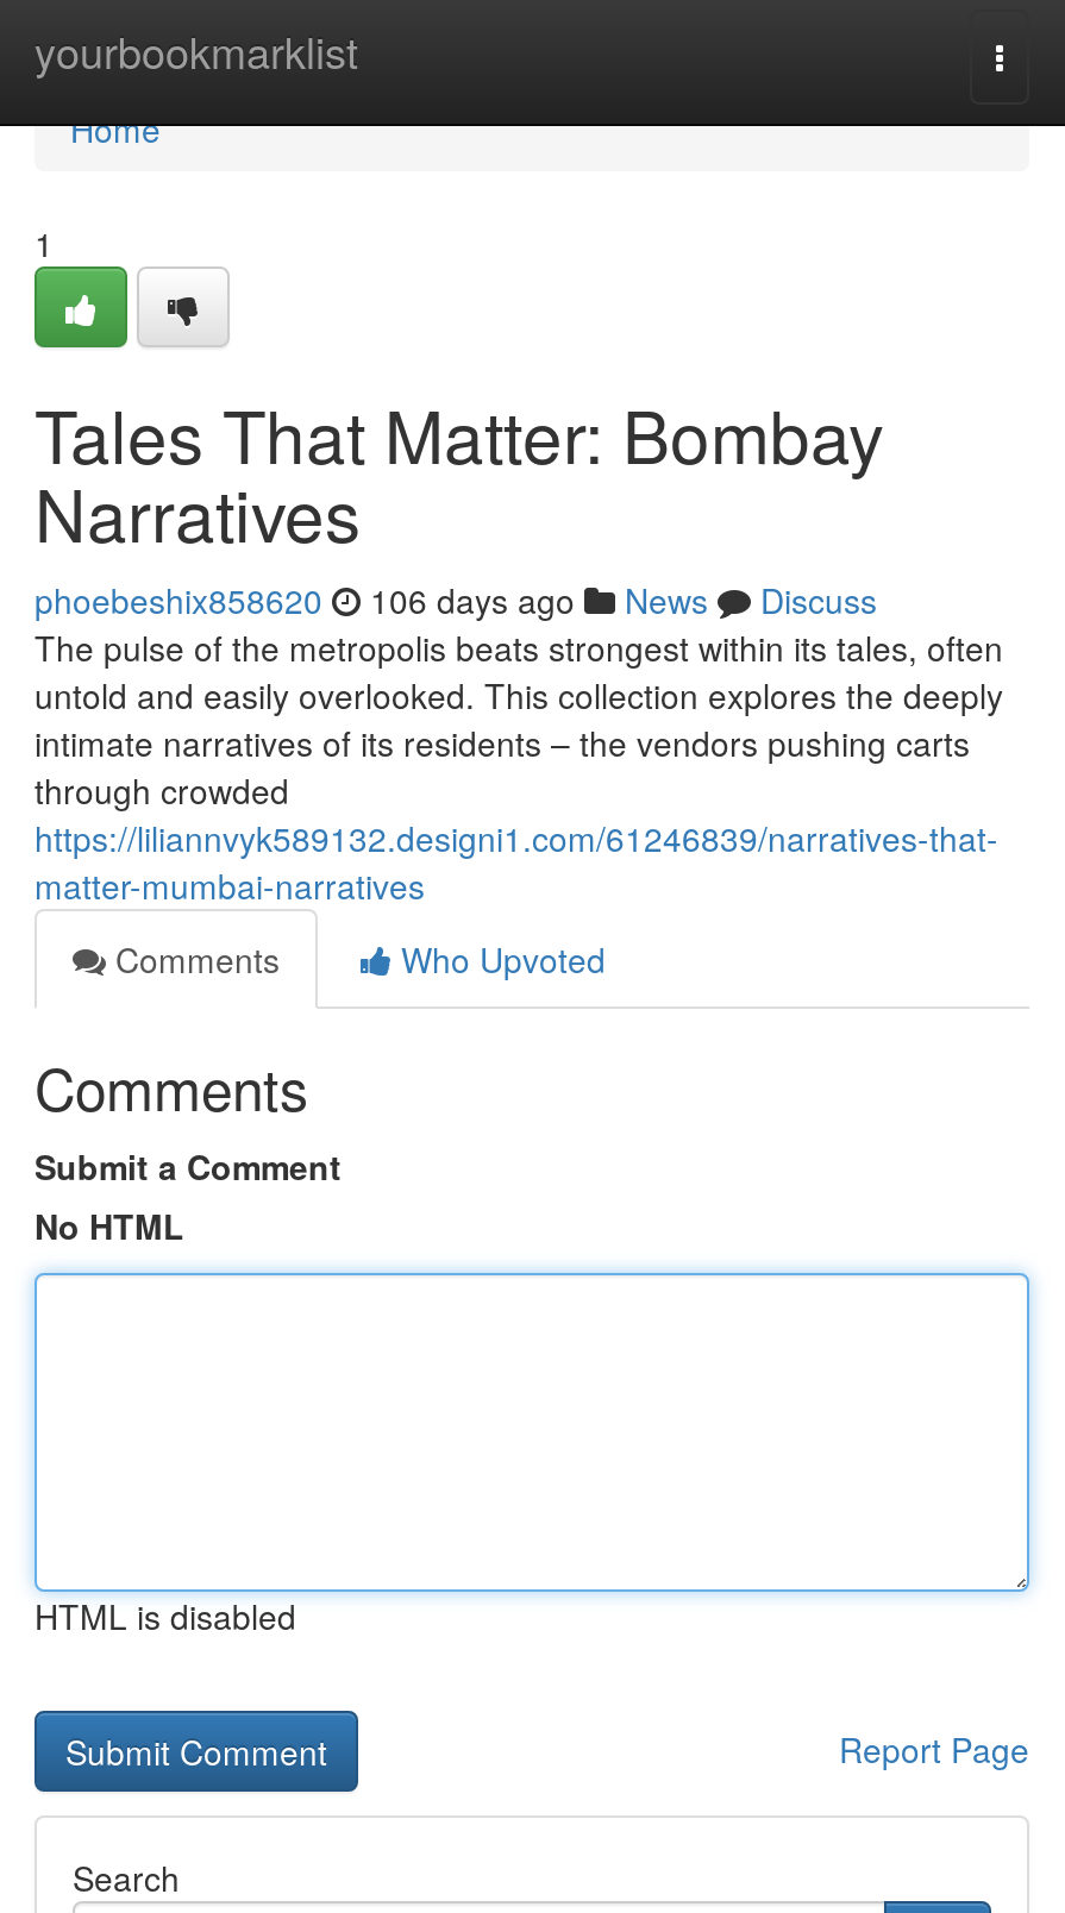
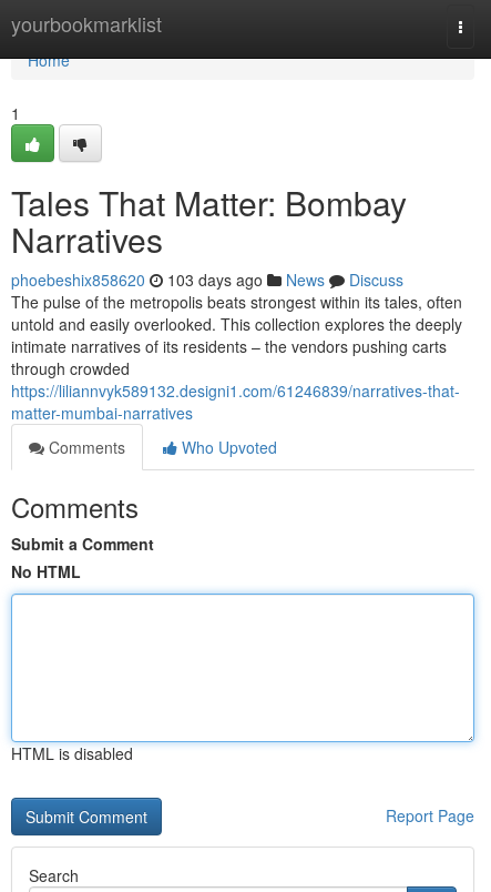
- phoebeshix858620 106 days ago News Discuss
+ phoebeshix858620 103 days ago News Discuss
